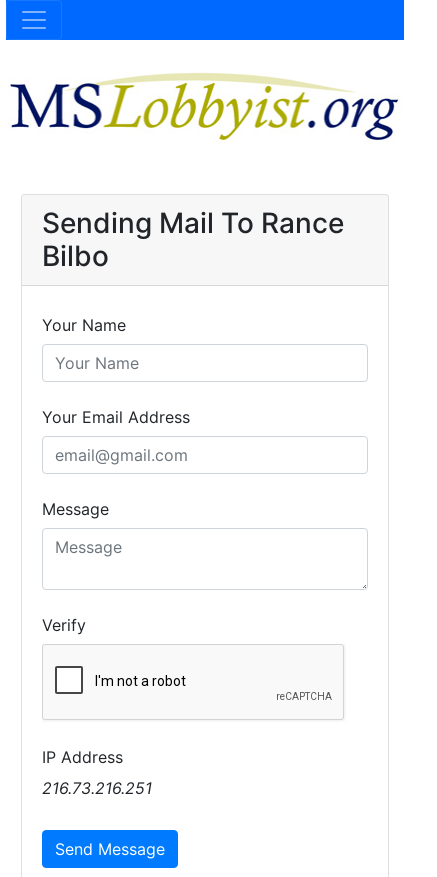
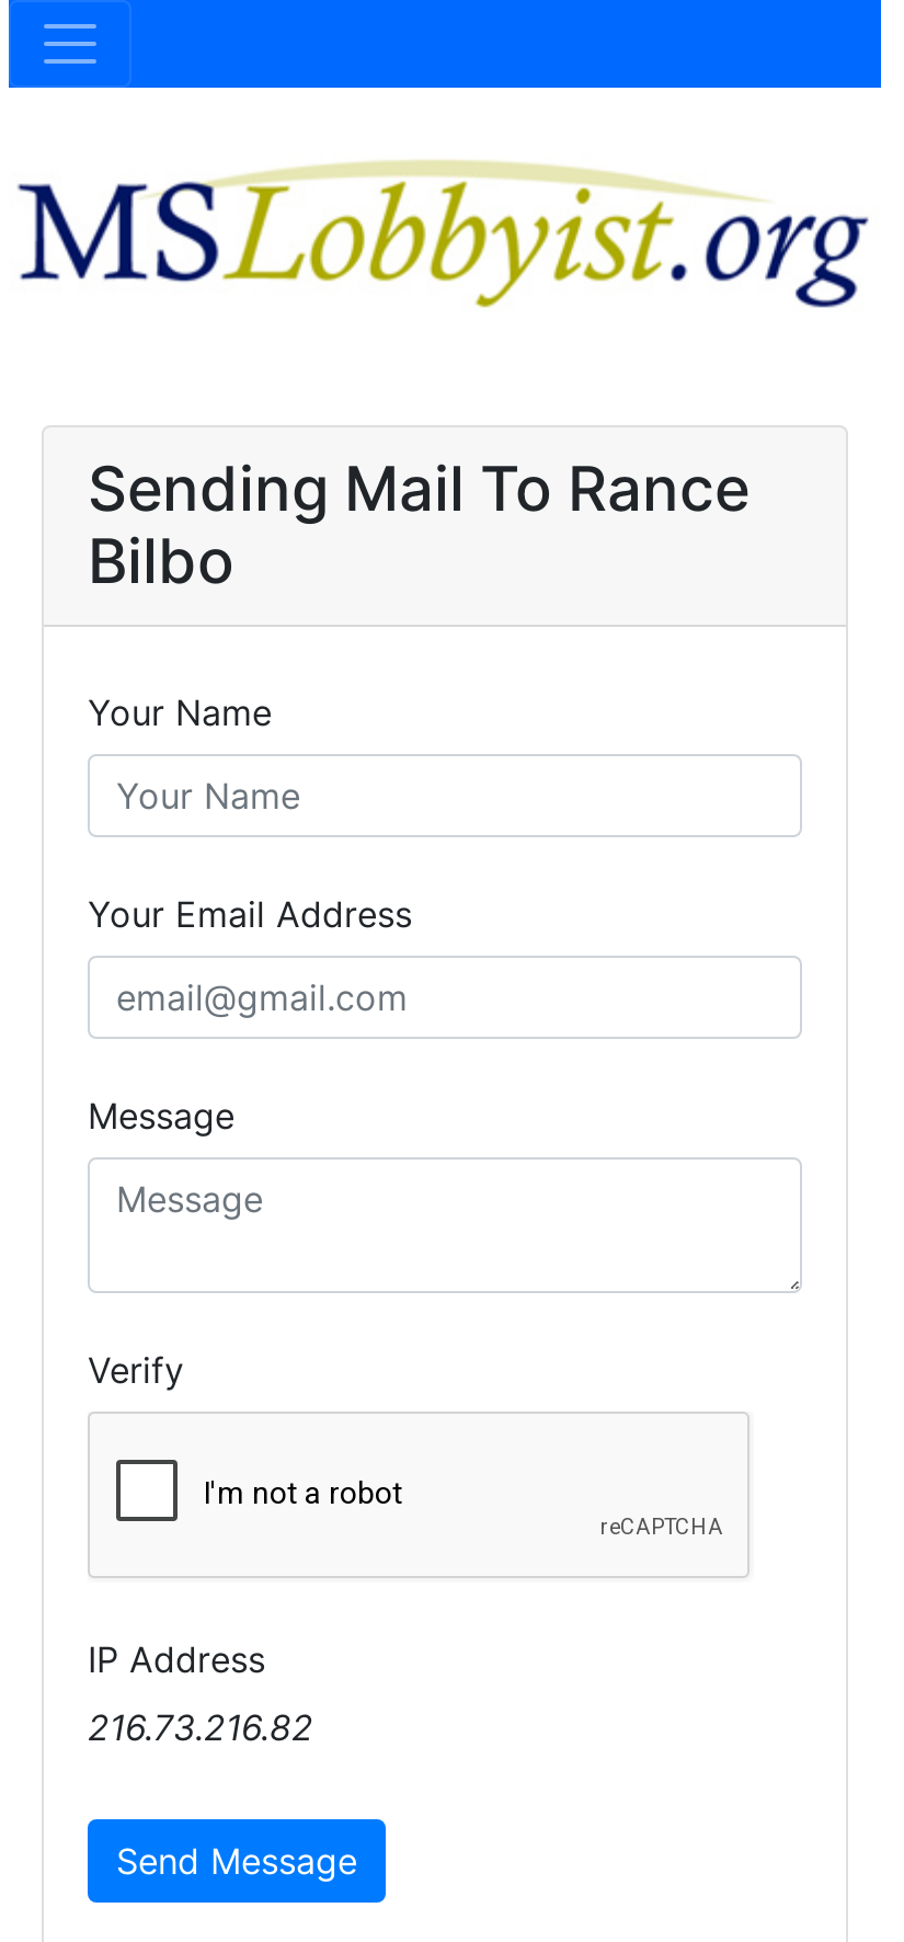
- 216.73.216.251
+ 216.73.216.82
